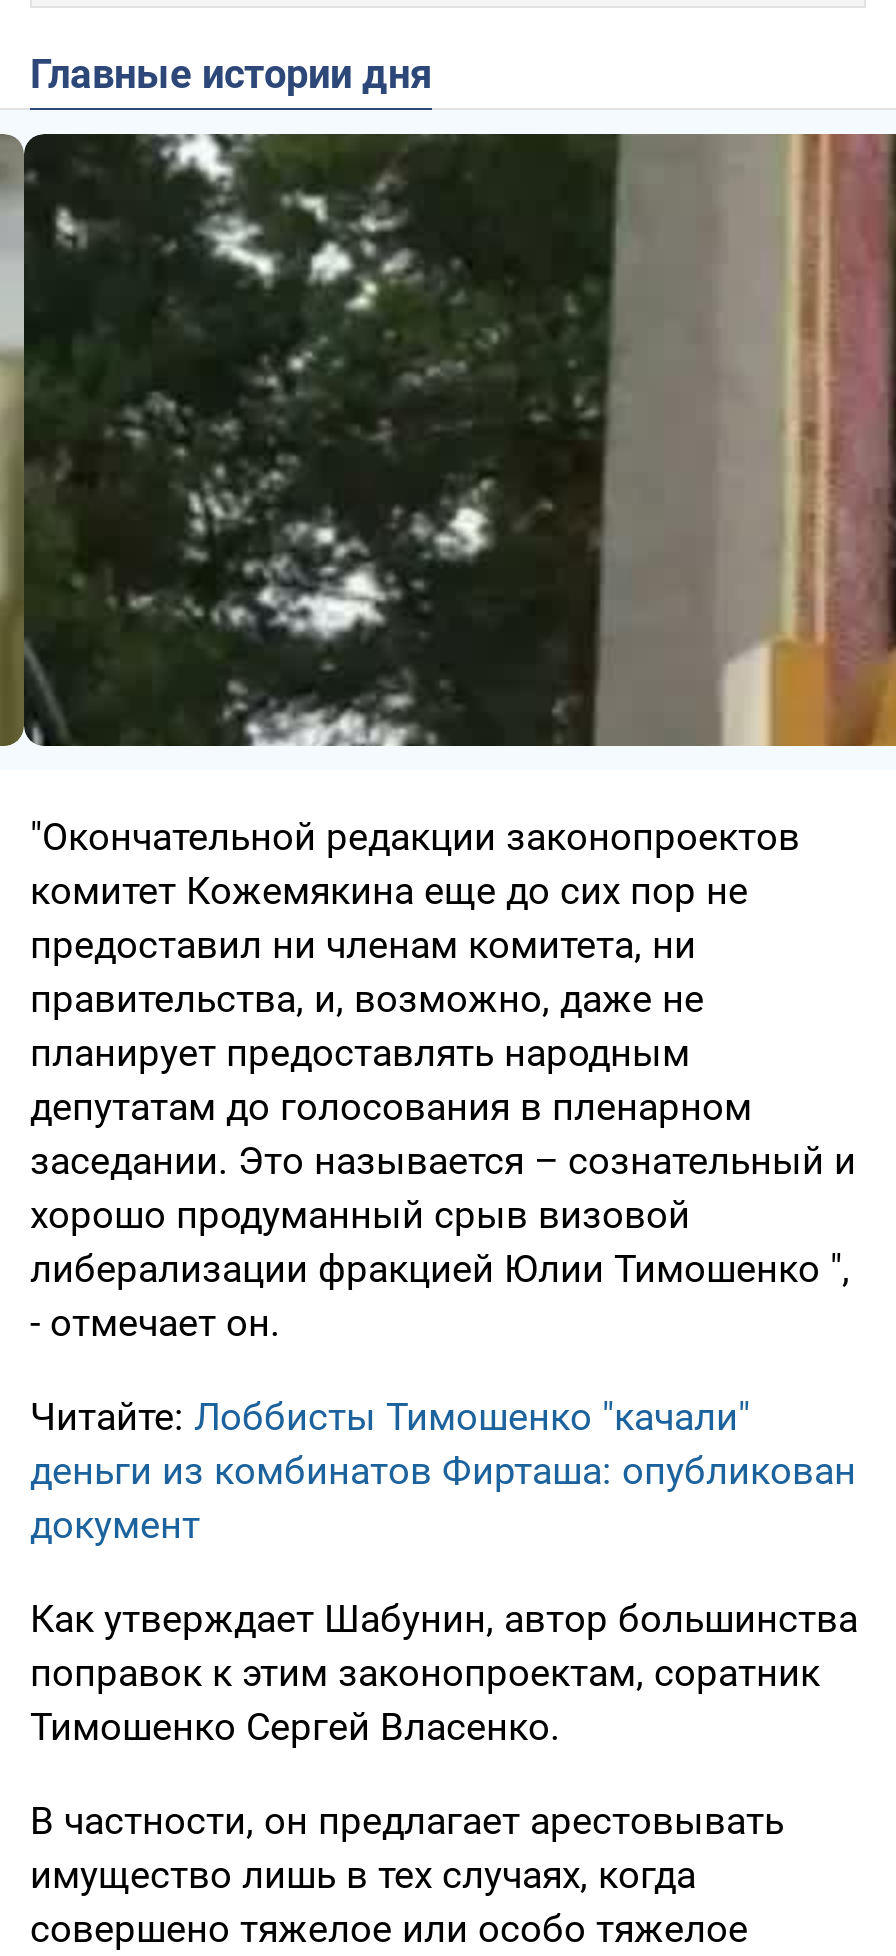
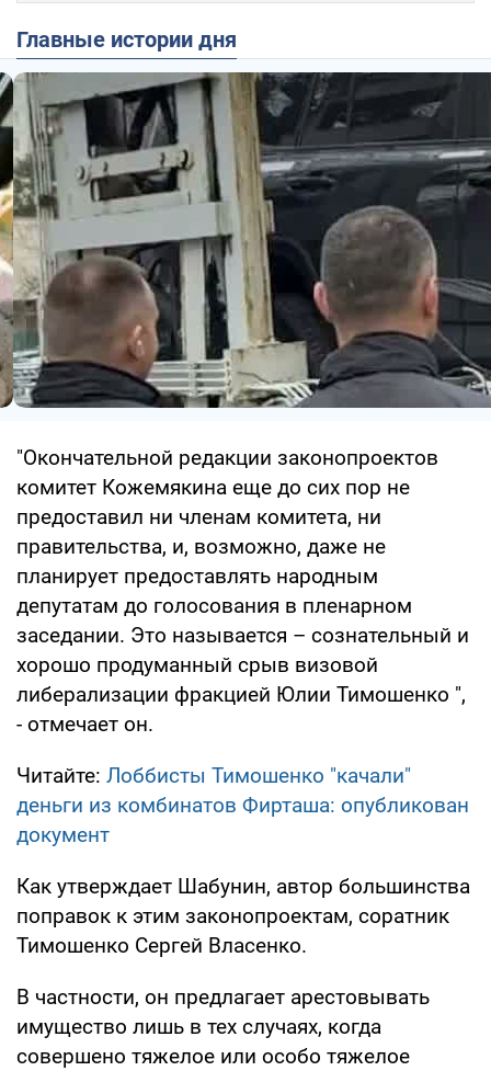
- [image]
+ [image]
